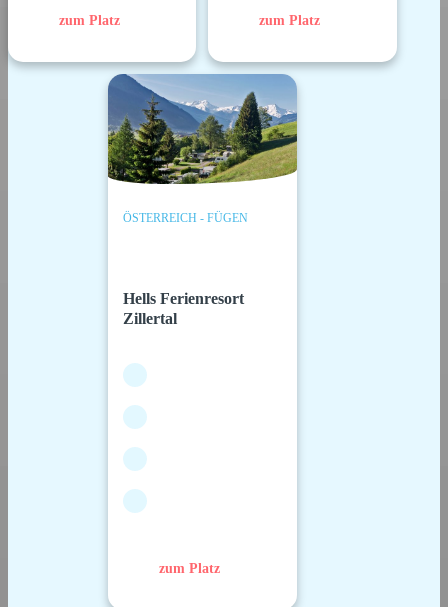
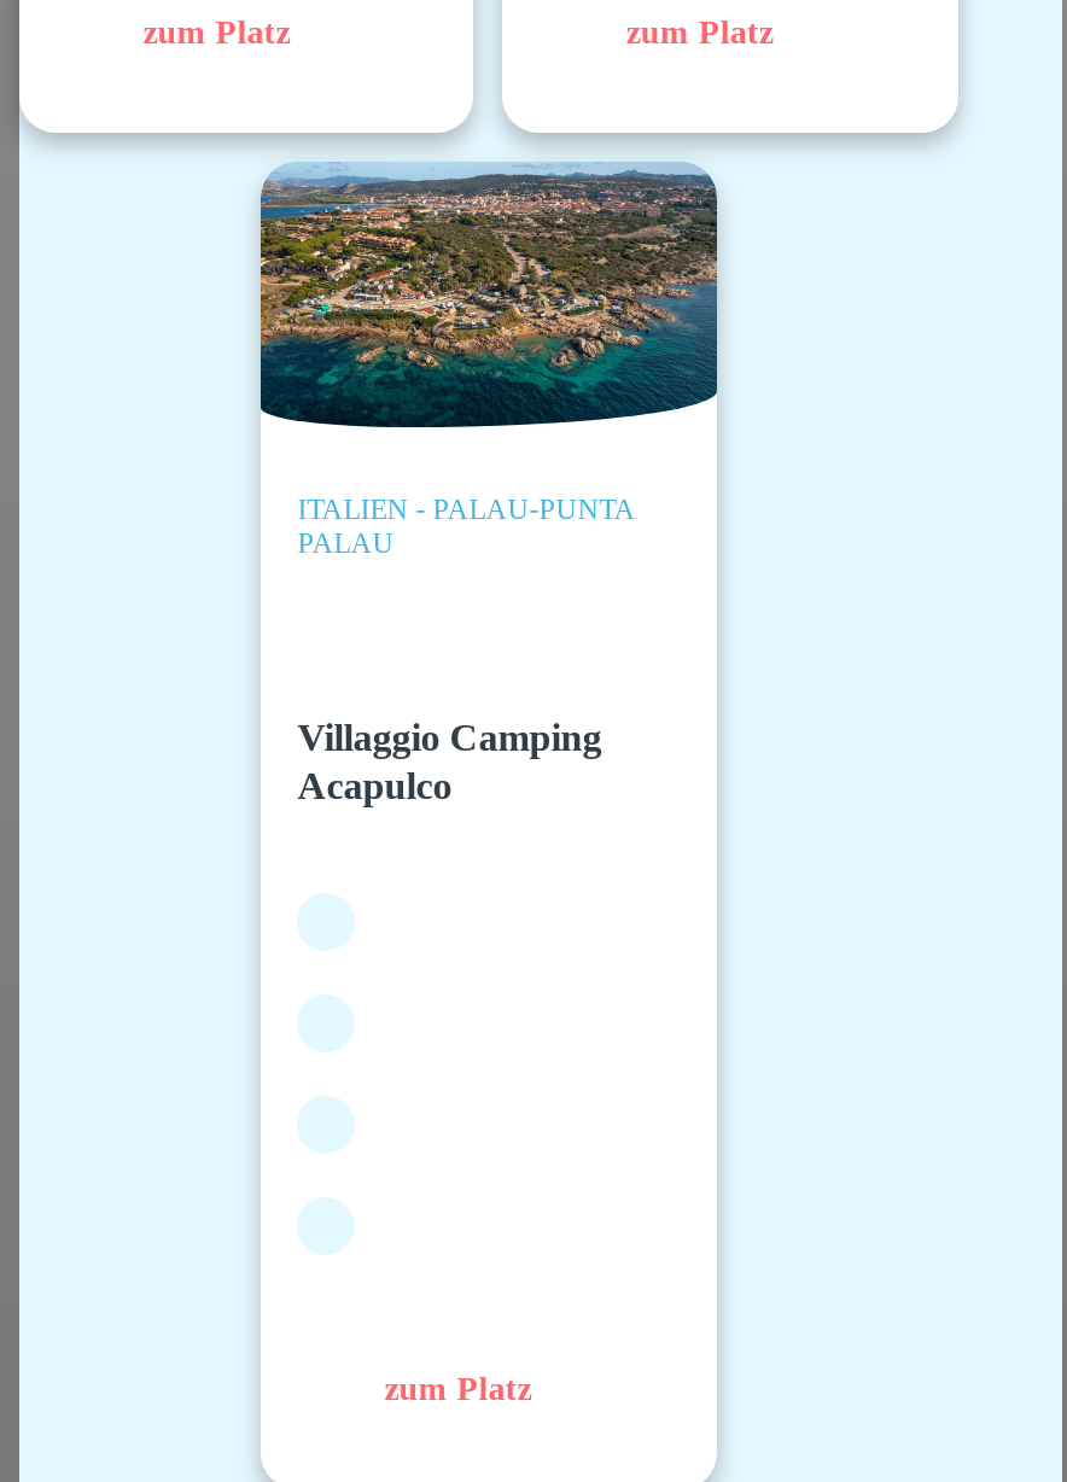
- [image]
- ÖSTERREICH - FÜGEN
+ [image]
+ ITALIEN - PALAU-PUNTA
+ PALAU

- Hells Ferienresort
- Zillertal
+ Villaggio Camping
+ Acapulco
